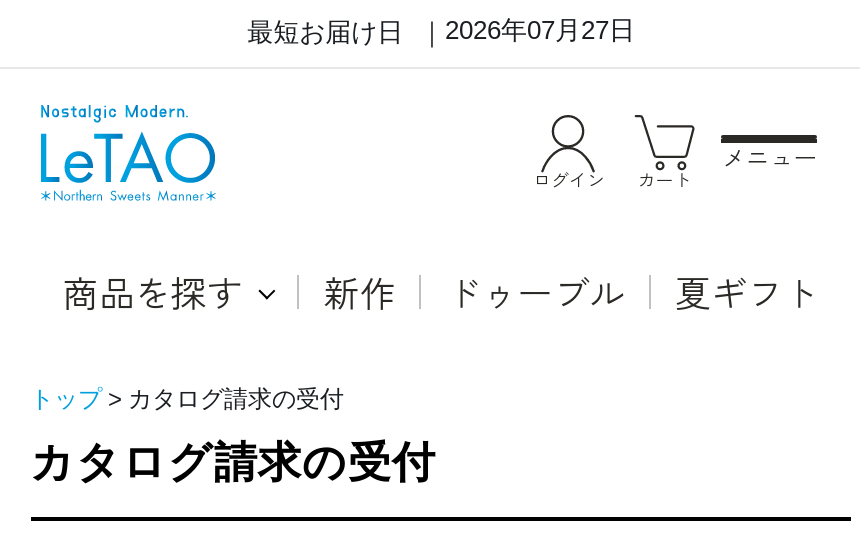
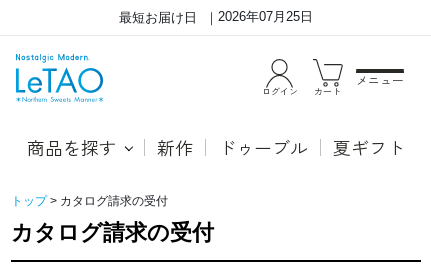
- 最短お届け日 2026年07月27日
+ 最短お届け日 2026年07月25日
